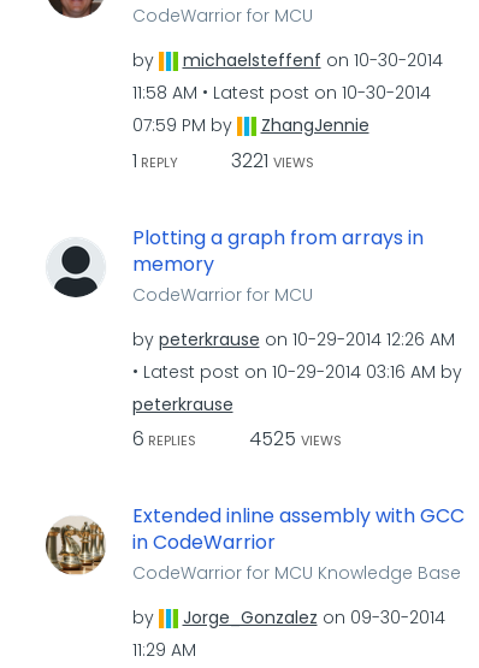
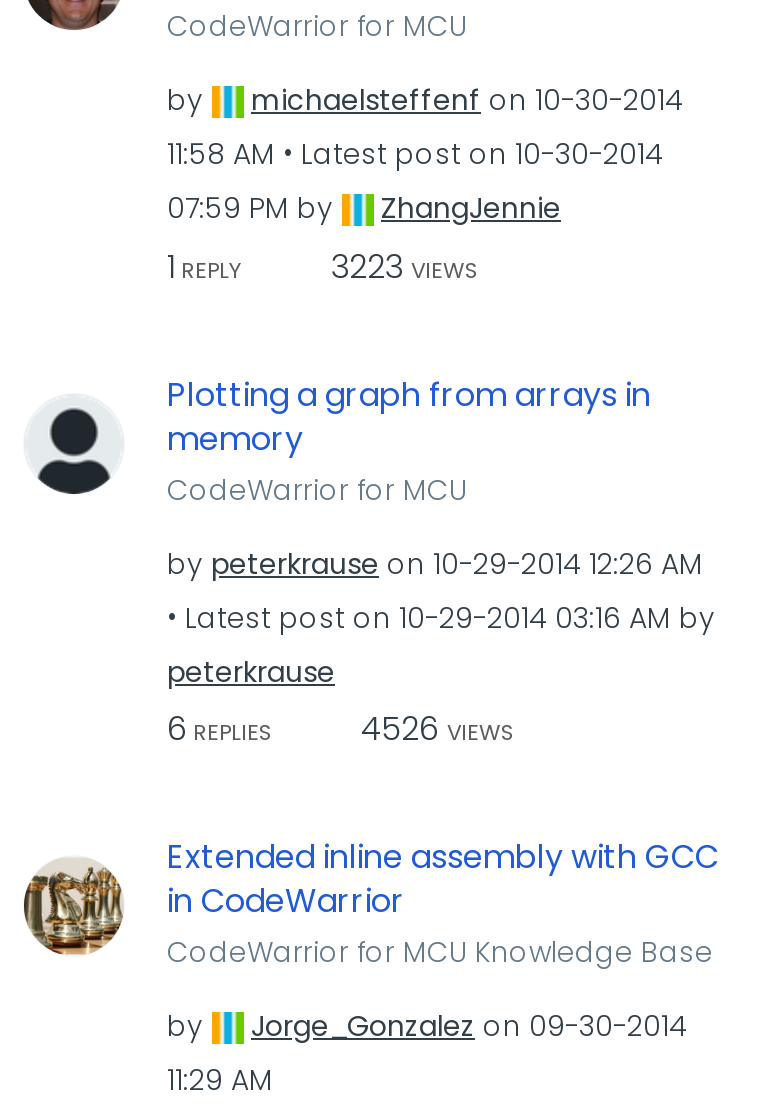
- 1 REPLY 3221 VIEWS
+ 1 REPLY 3223 VIEWS

- 6 REPLIES 4525 VIEWS
+ 6 REPLIES 4526 VIEWS
